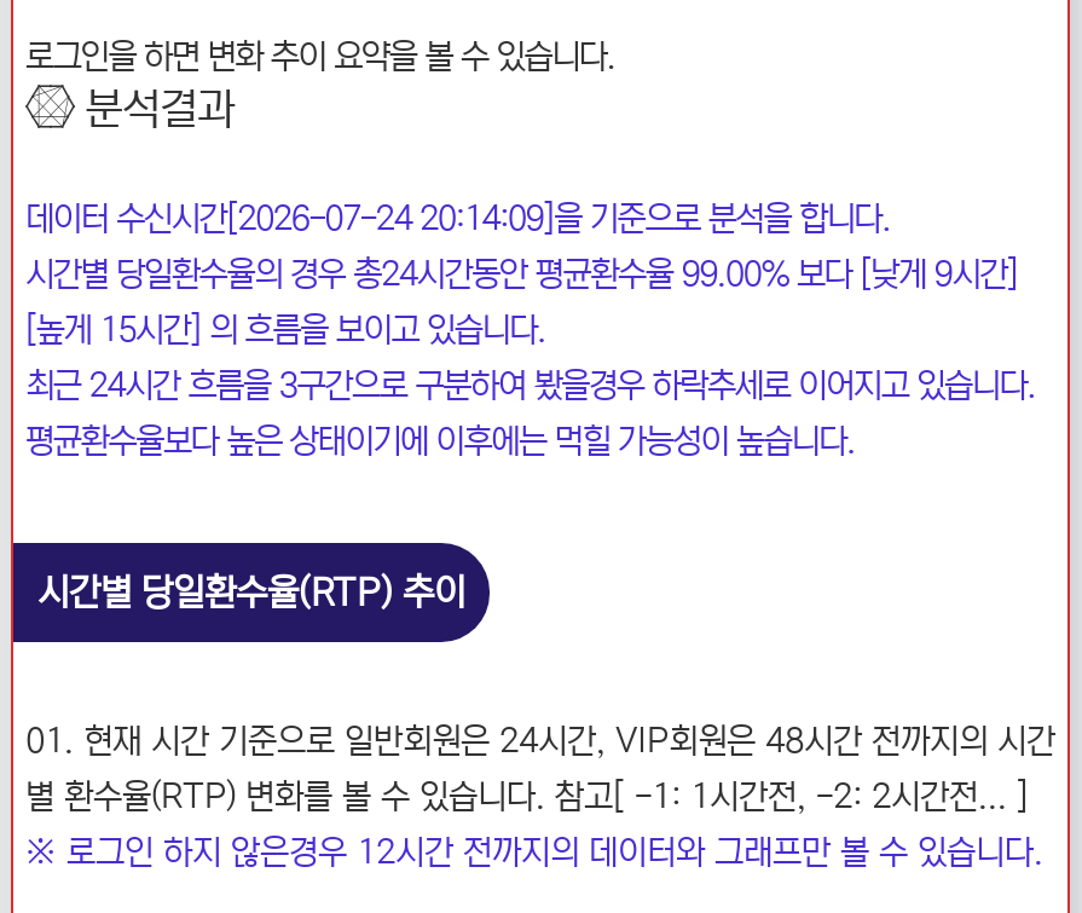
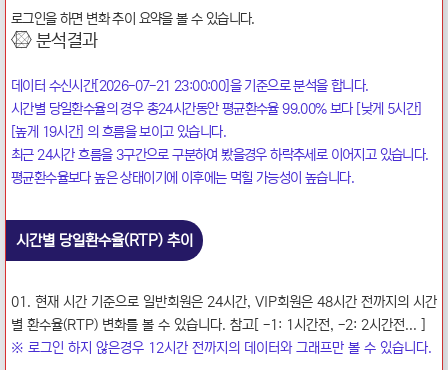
- 데이터 수신시간[2026-07-24 20:14:09]을 기준으로 분석을 합니다.
+ 데이터 수신시간[2026-07-21 23:00:00]을 기준으로 분석을 합니다.

- 시간별 당일환수율의 경우 총24시간동안 평균환수율 99.00% 보다 [낮게 9시간]
+ 시간별 당일환수율의 경우 총24시간동안 평균환수율 99.00% 보다 [낮게 5시간]

- [높게 15시간] 의 흐름을 보이고 있습니다.
+ [높게 19시간] 의 흐름을 보이고 있습니다.
